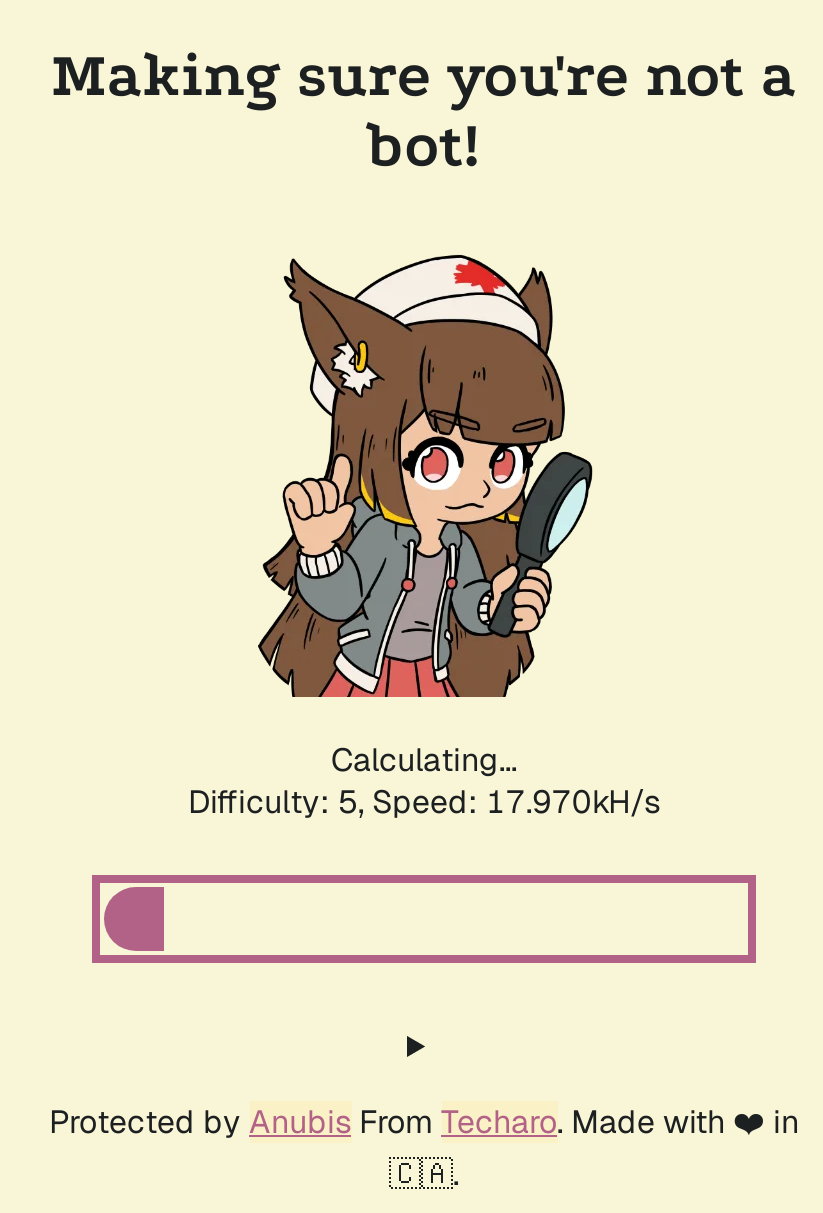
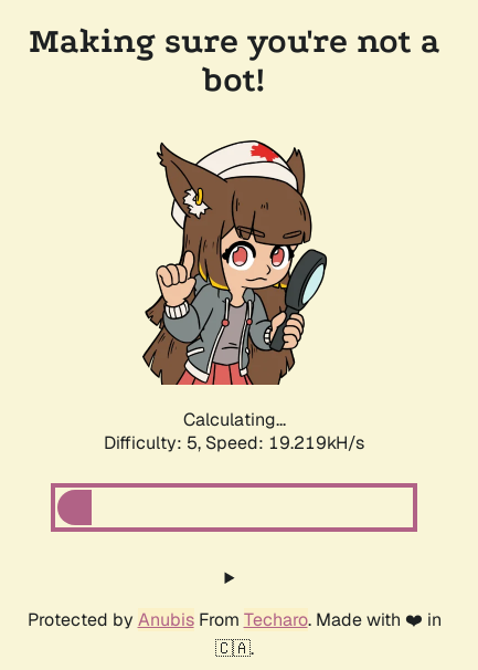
- Difficulty: 5, Speed: 17.970kH/s
+ Difficulty: 5, Speed: 19.219kH/s
